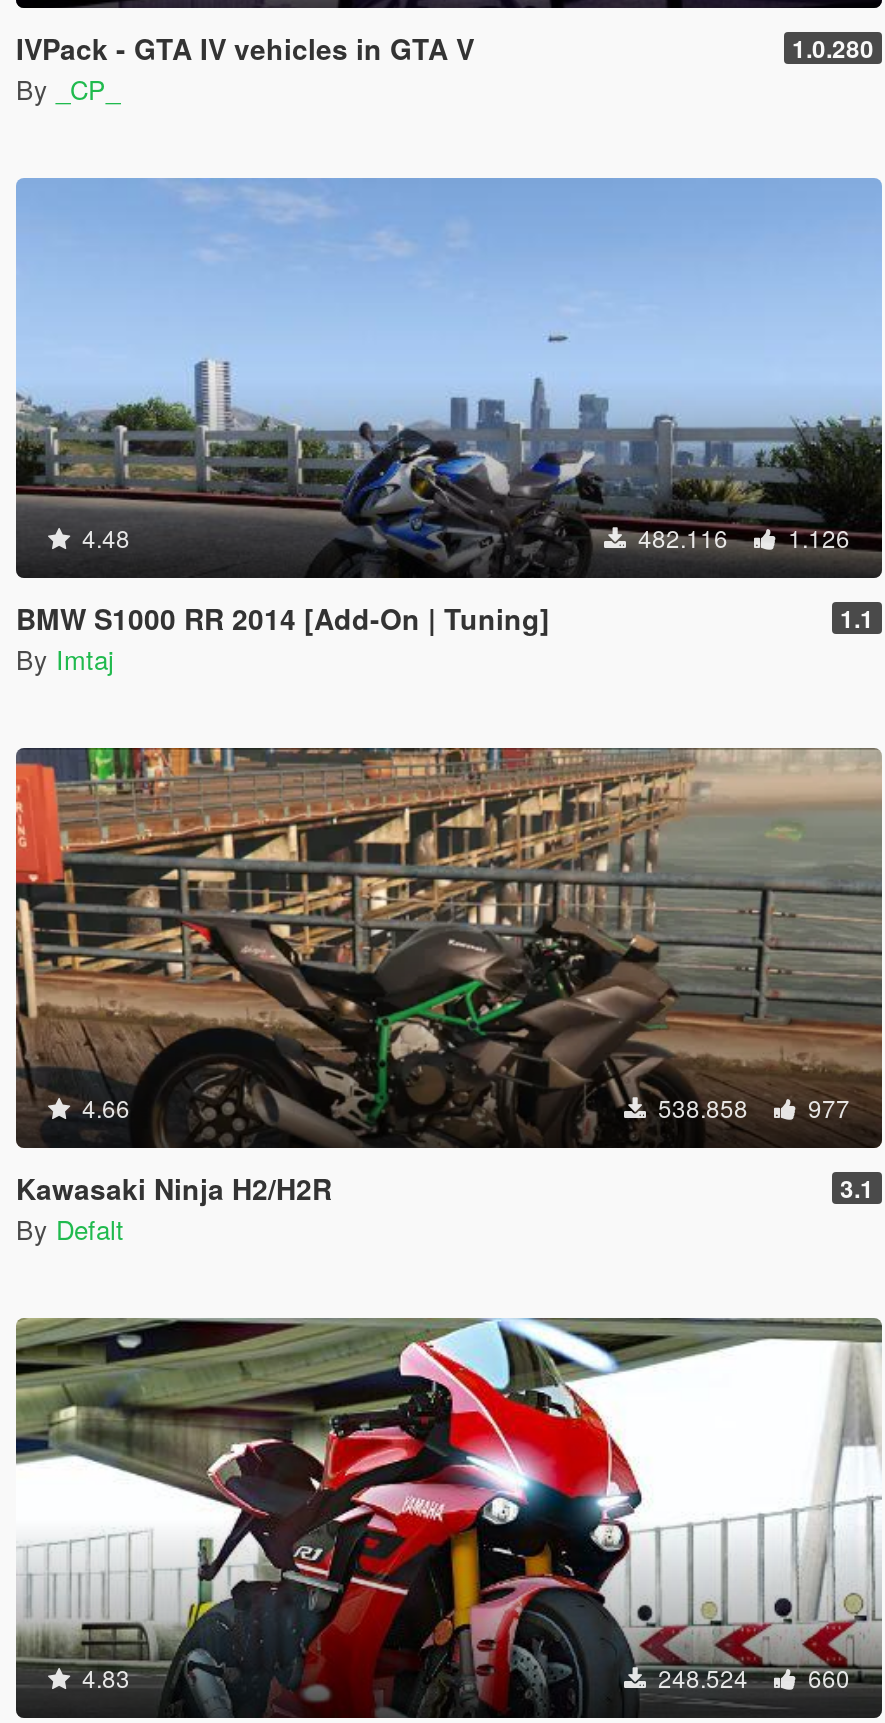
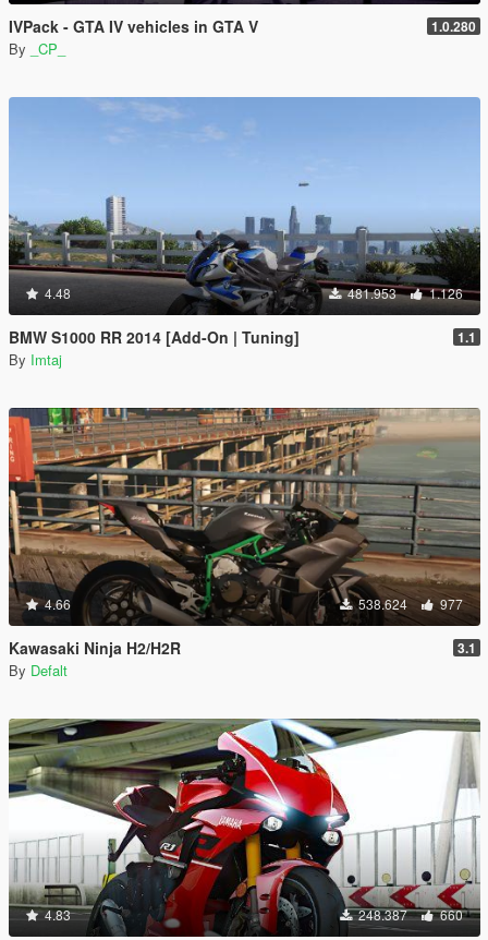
- 482.116 1.126
+ 481.953 1.126

- 538.858 977
+ 538.624 977

- 248.524
+ 248.387
